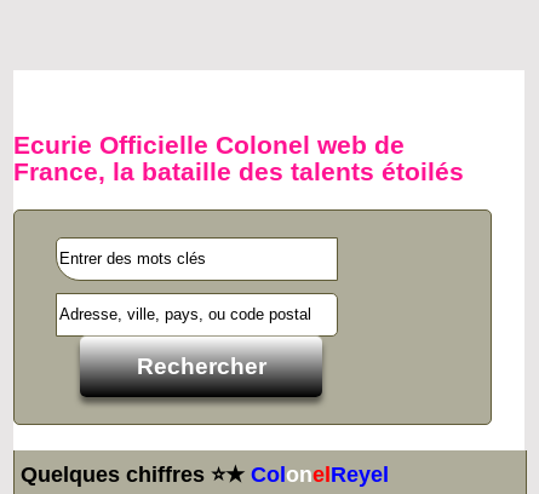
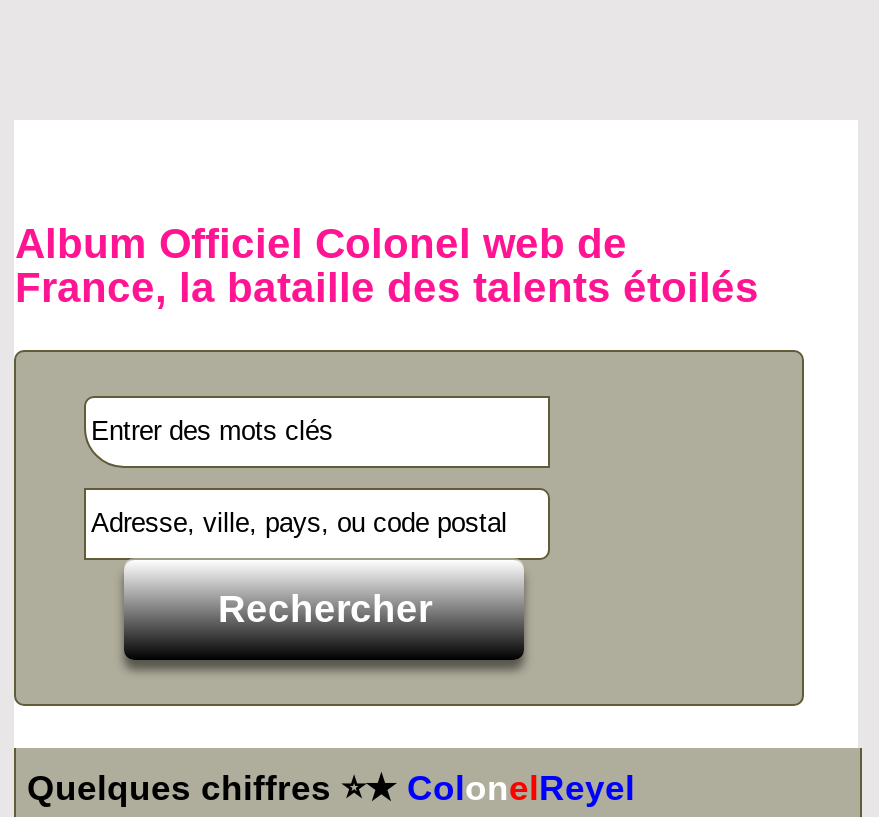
- Ecurie Officielle Colonel web de
+ Album Officiel Colonel web de
